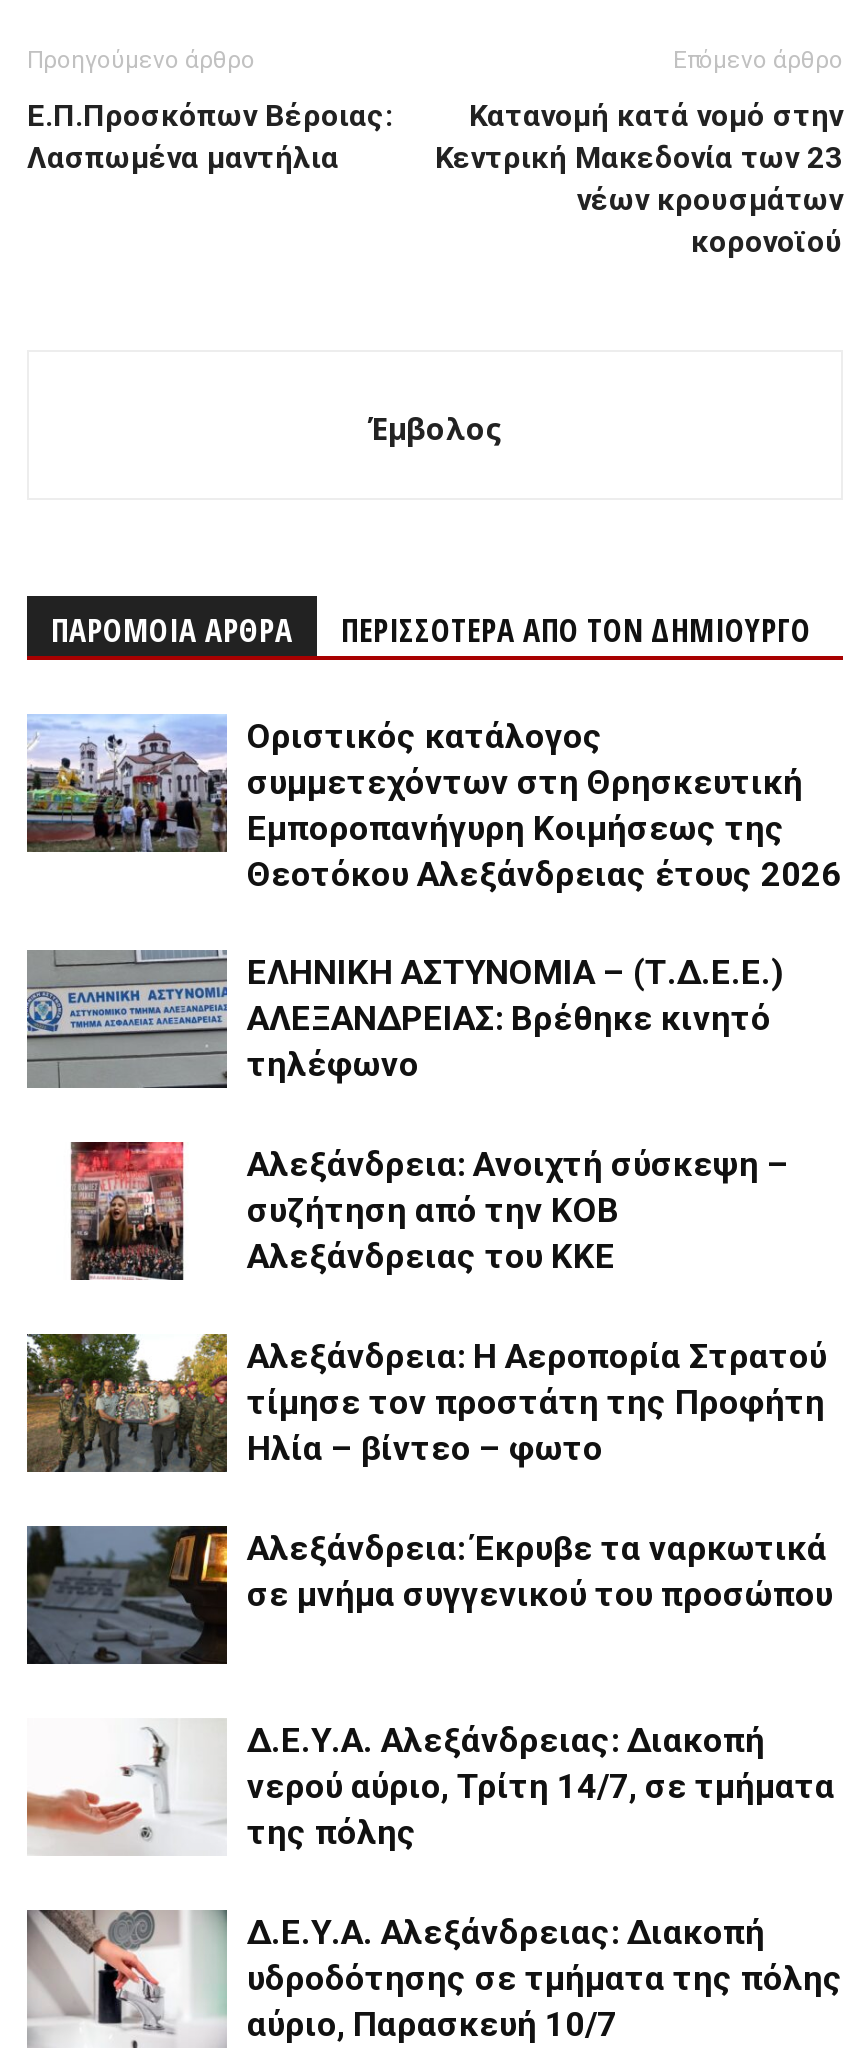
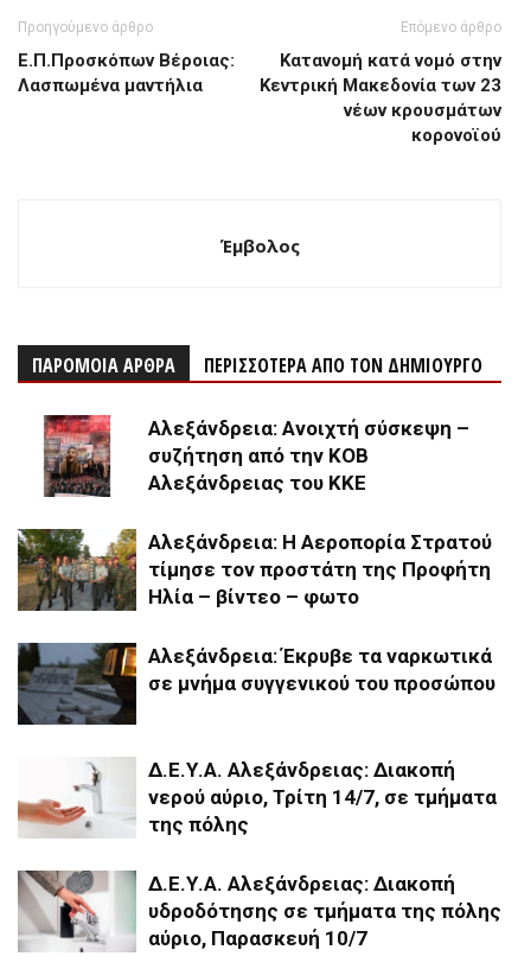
- [image]
- Οριστικός κατάλογος
- συμμετεχόντων στη Θρησκευτική
- Εμποροπανήγυρη Κοιμήσεως της
- Θεοτόκου Αλεξάνδρειας έτους 2026
- ΕΛΗΝΙΚΗ ΑΣΤΥΝΟΜΙΑ – (Τ.Δ.Ε.Ε.)
- ΑΛΕΞΑΝΔΡΕΙΑΣ: Βρέθηκε κινητό
- τηλέφωνο

- [image]
